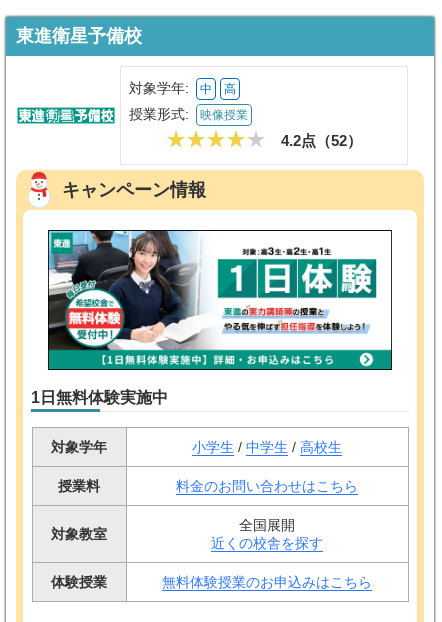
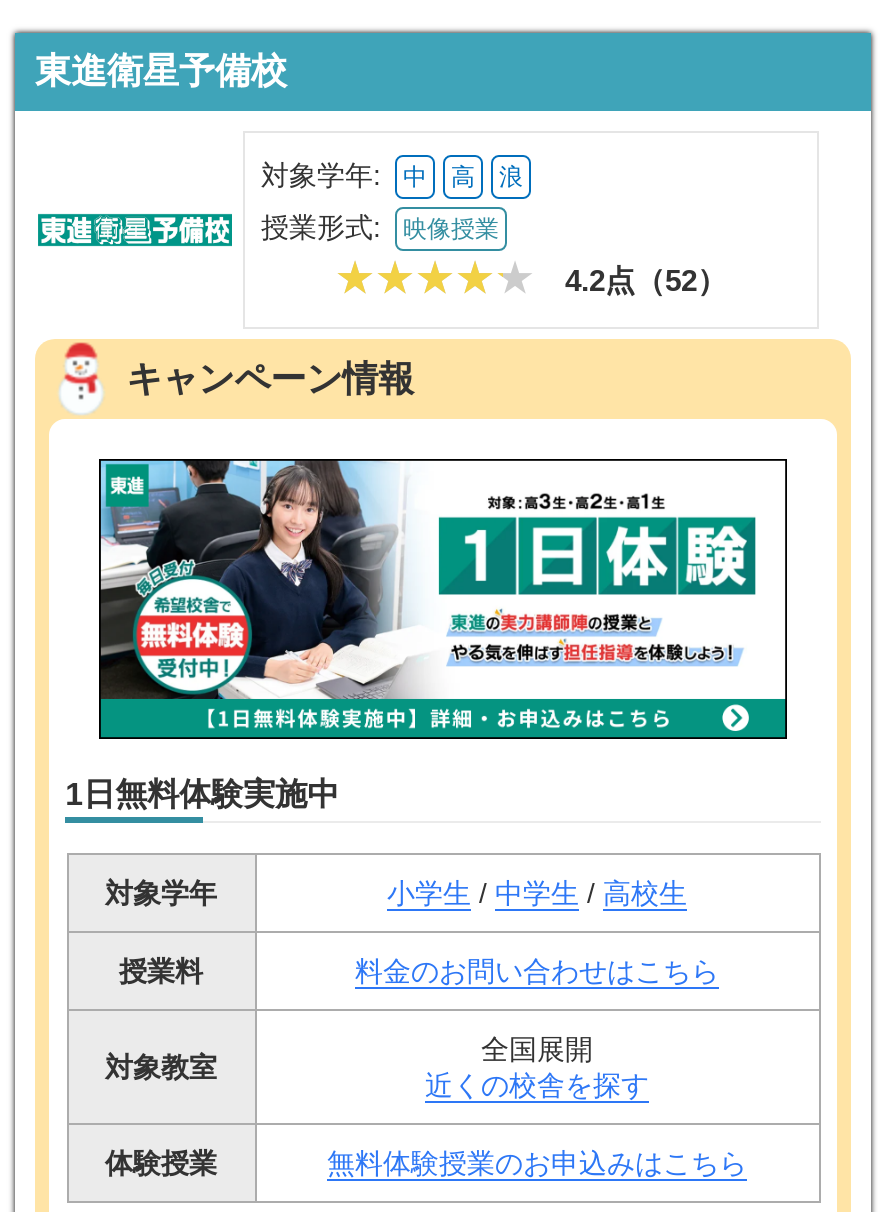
+ 浪
